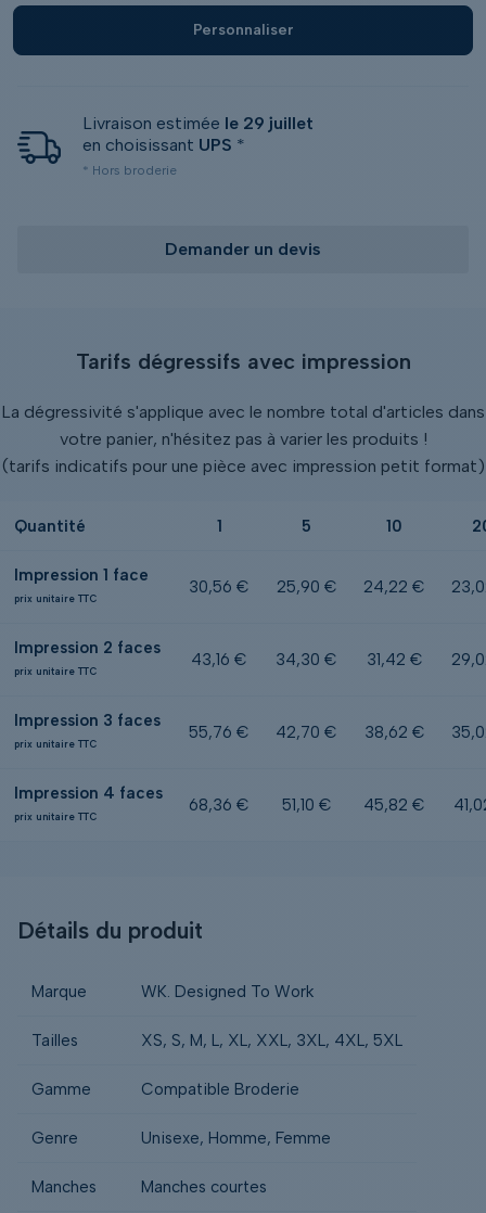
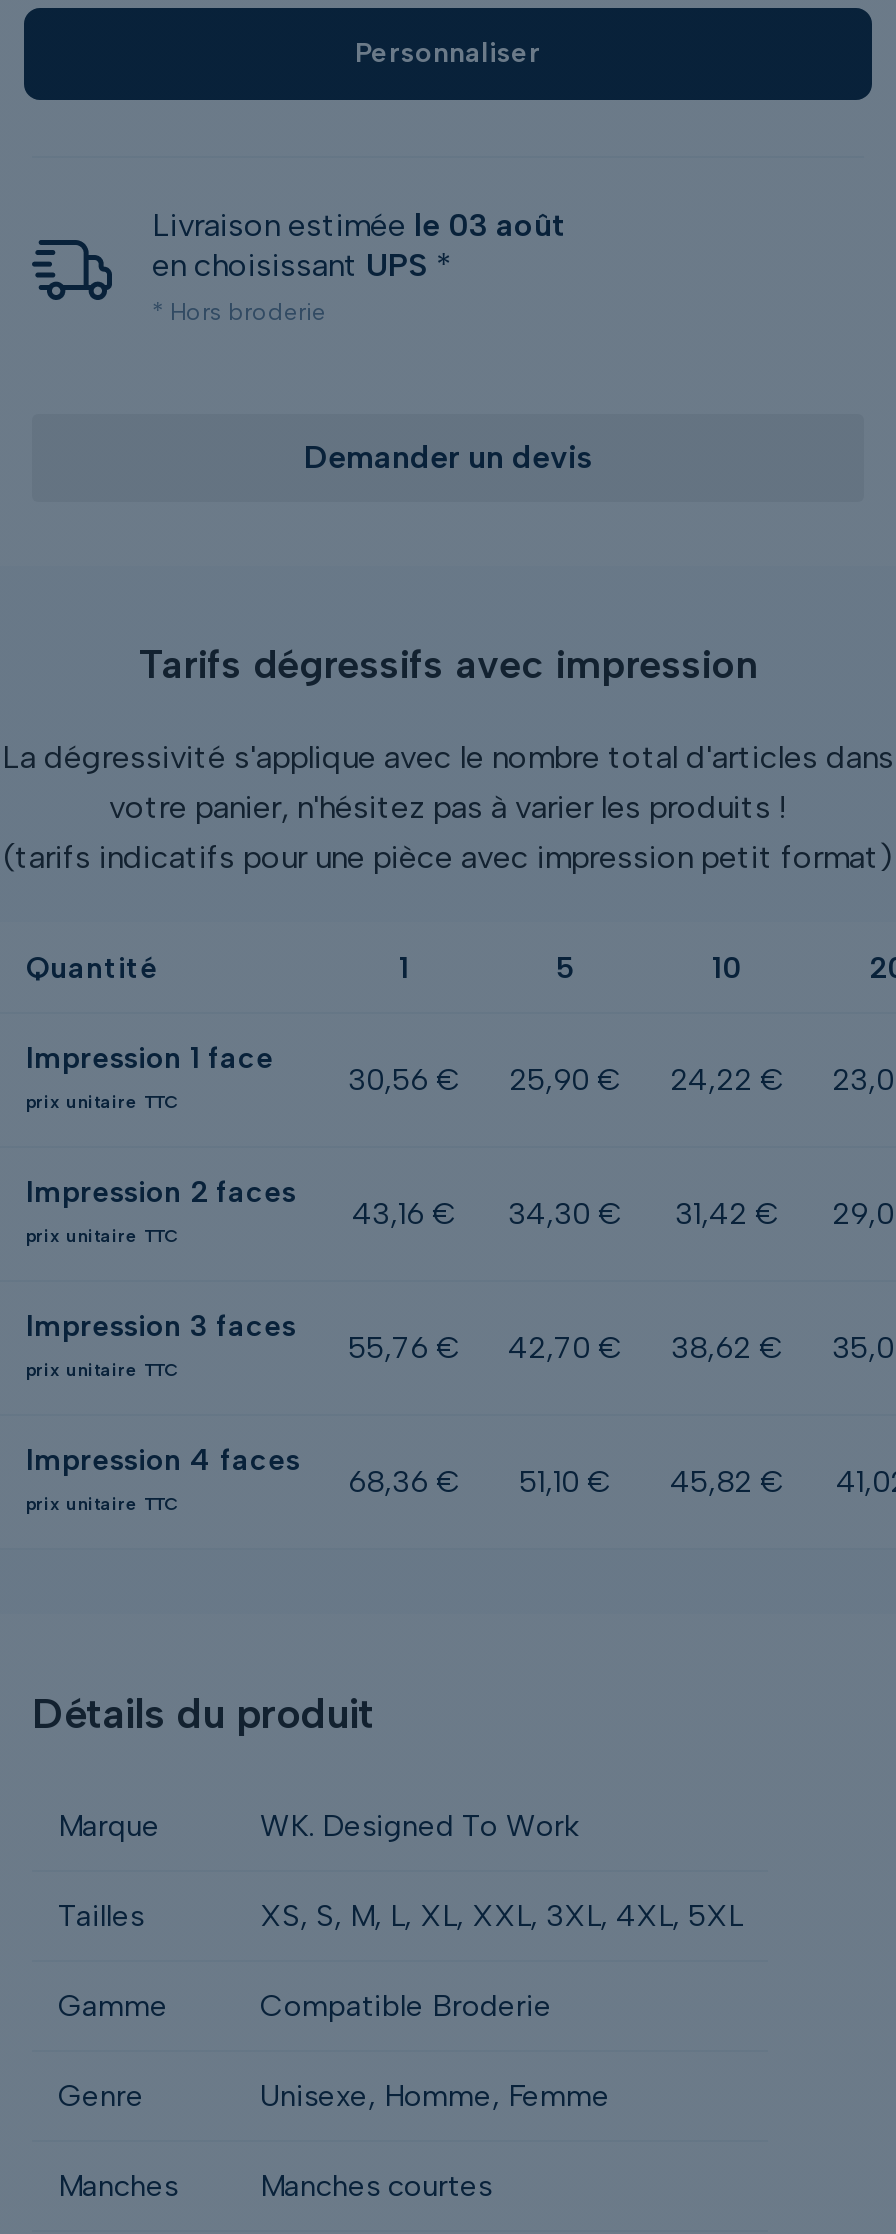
- Livraison estimée le 29 juillet
+ Livraison estimée le 03 août
